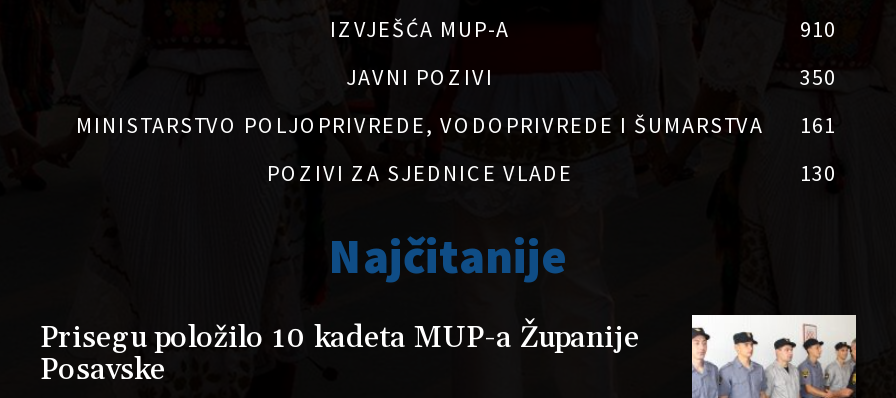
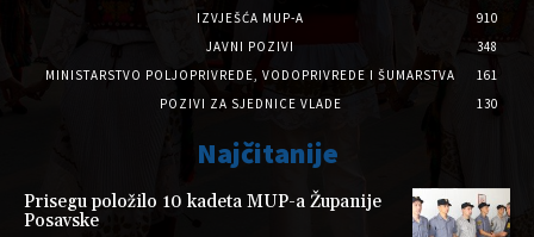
- 350
+ 348
